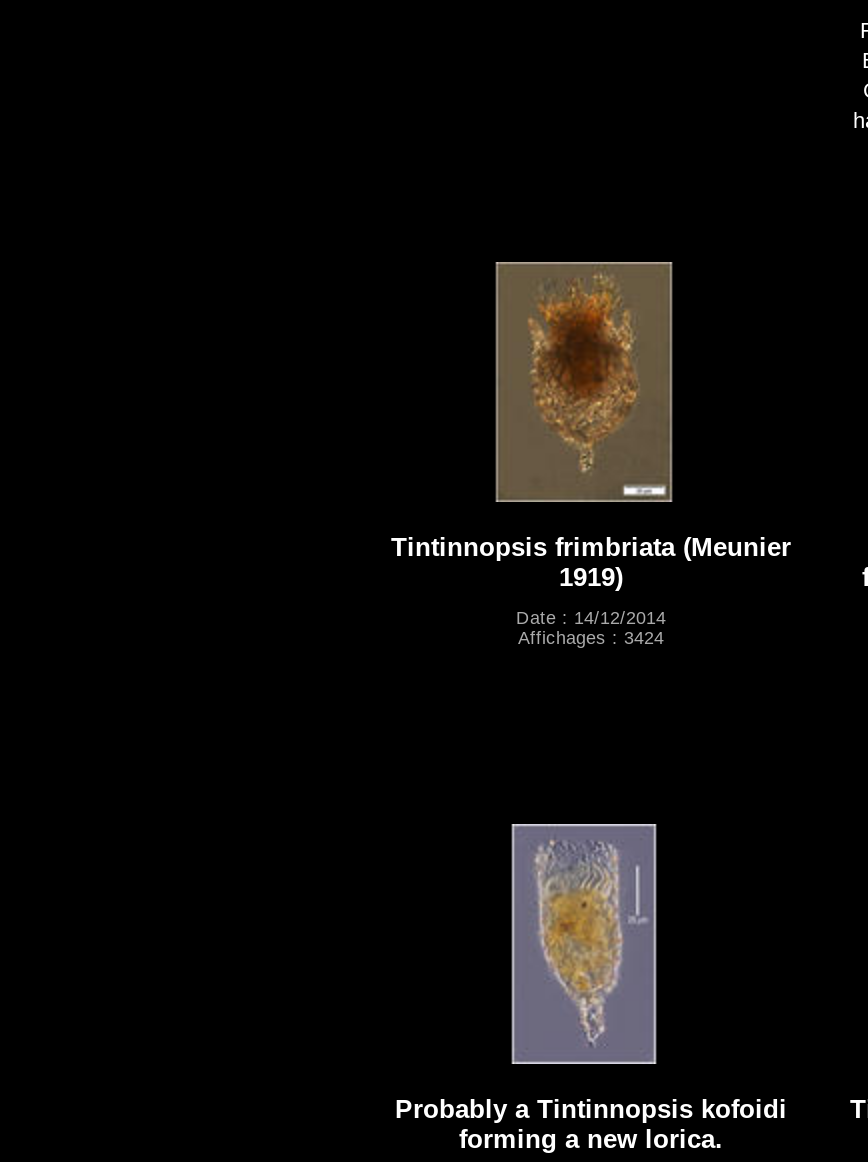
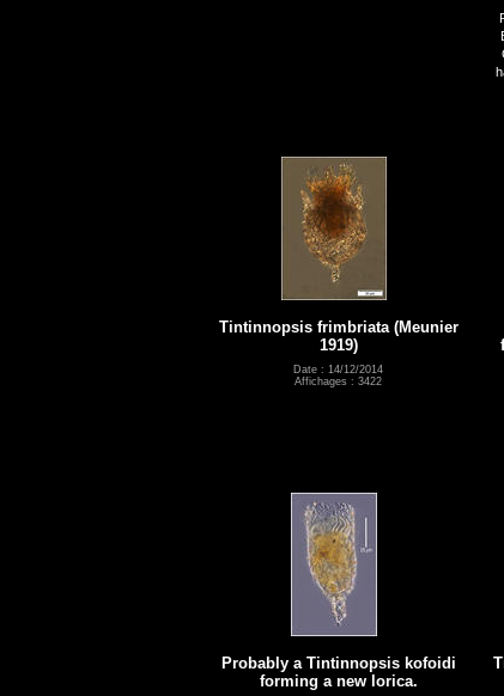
- Affichages : 3424
+ Affichages : 3422
